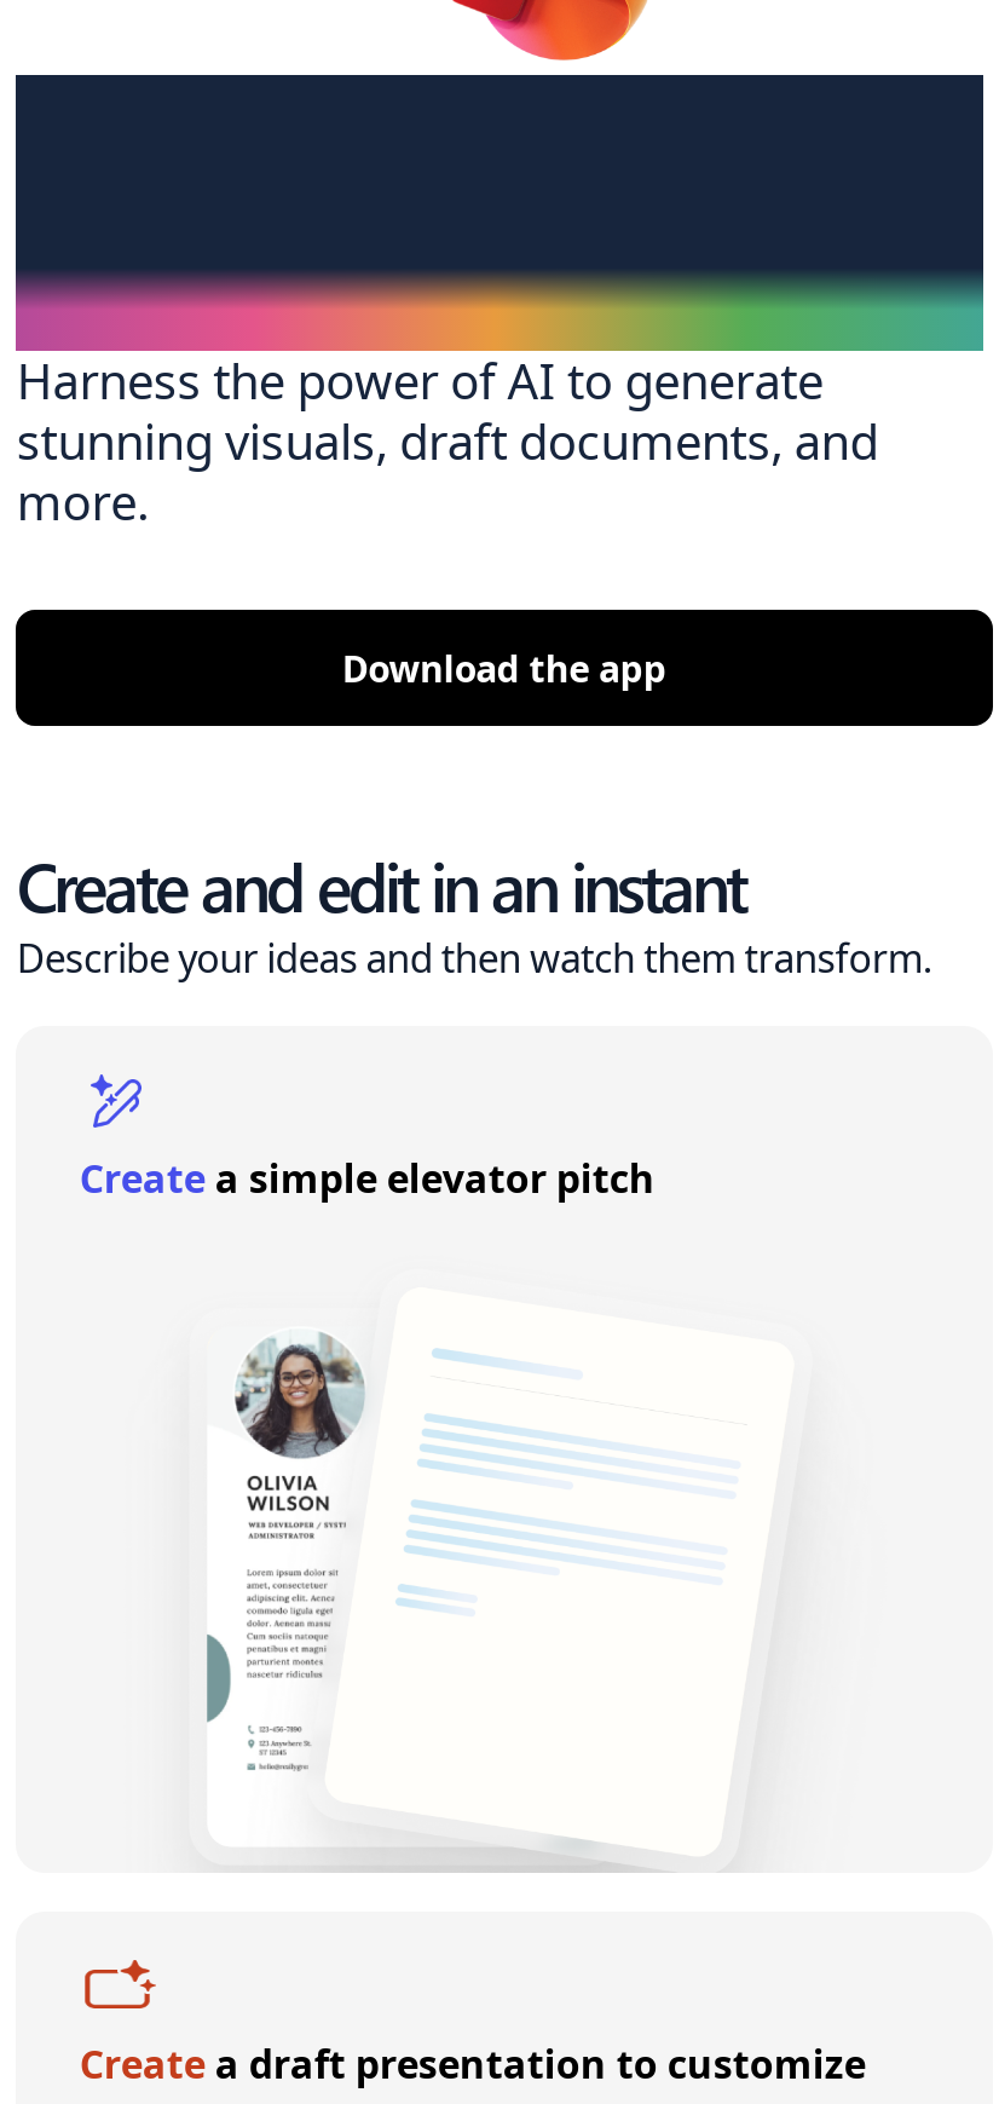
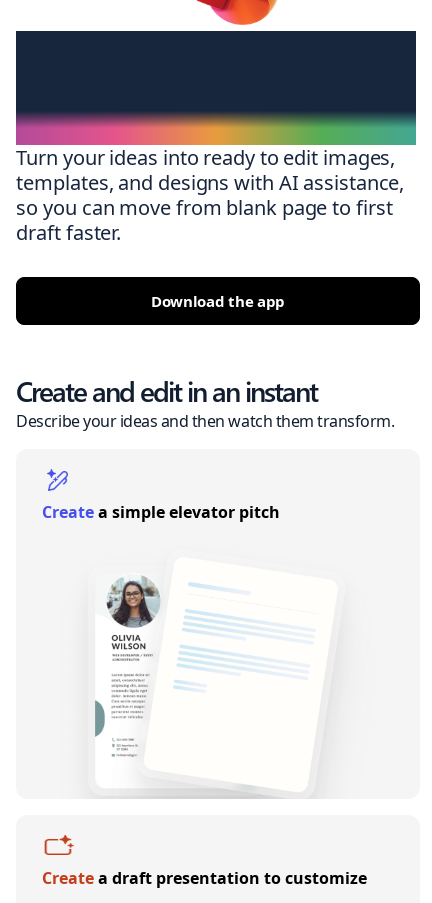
- Harness the power of AI to generate
- stunning visuals, draft documents, and
- more.
+ Turn your ideas into ready to edit images,
+ templates, and designs with AI assistance,
+ so you can move from blank page to first
+ draft faster.
